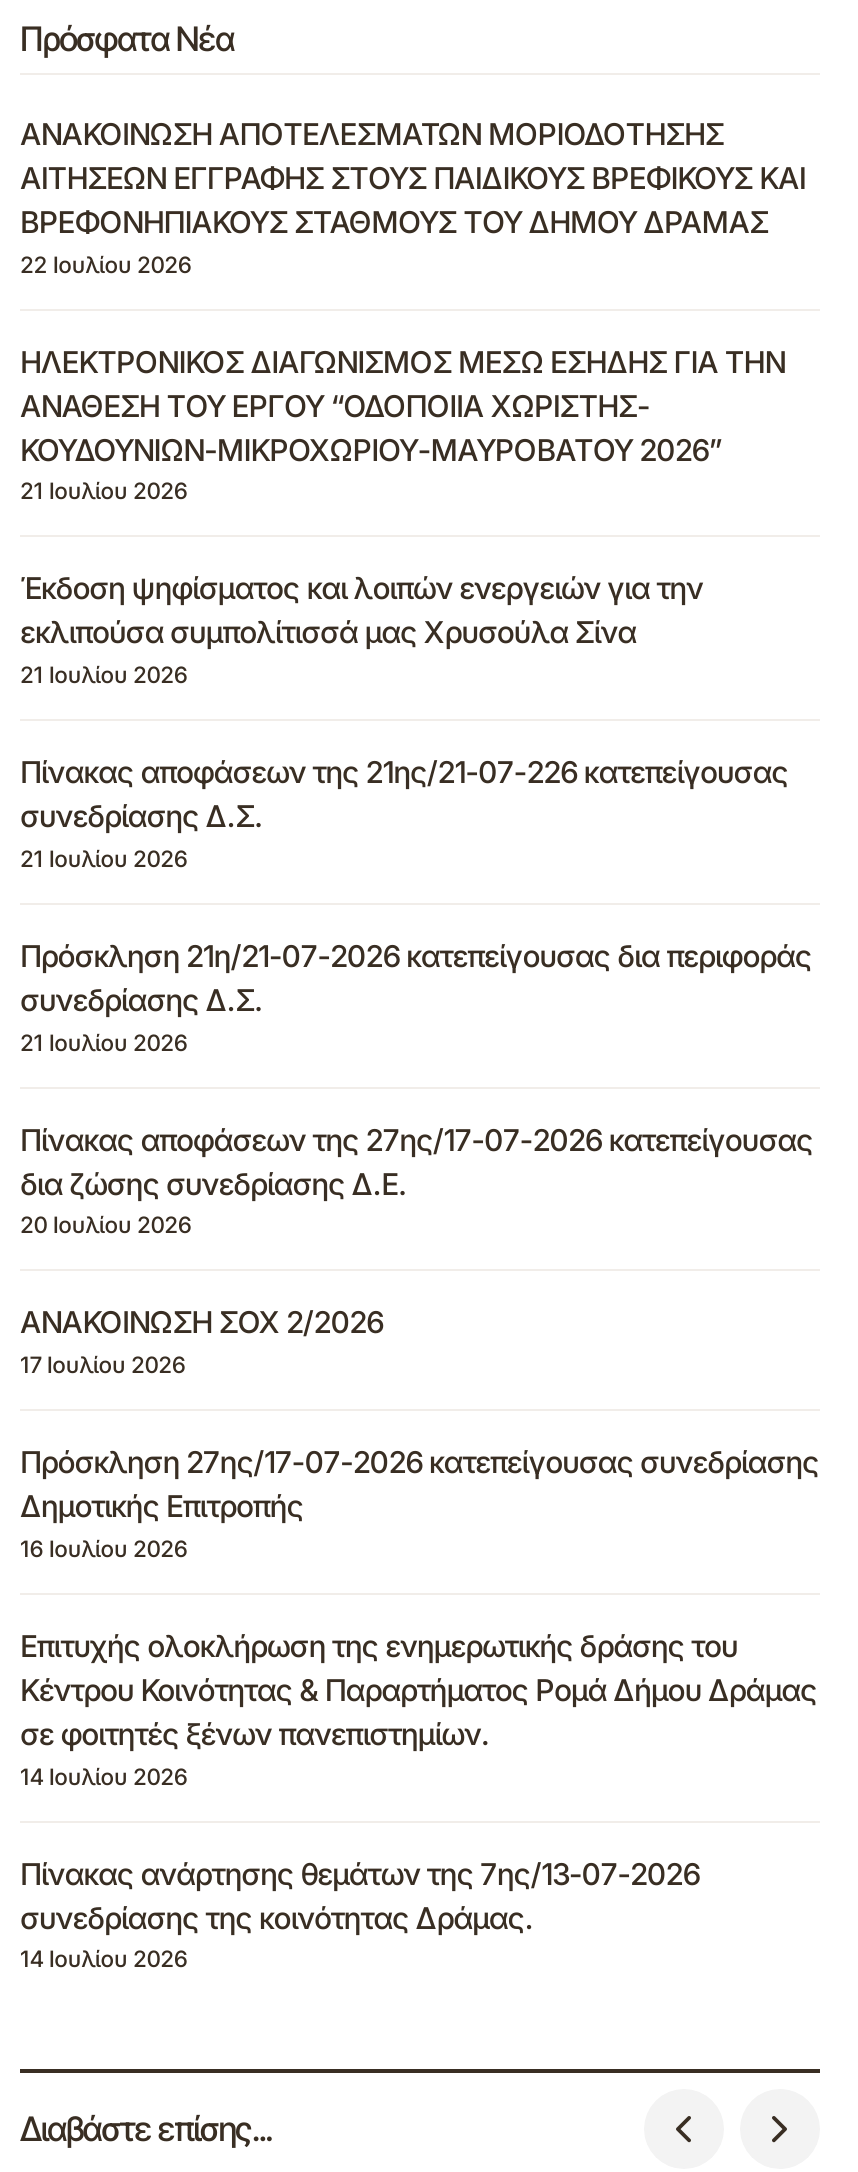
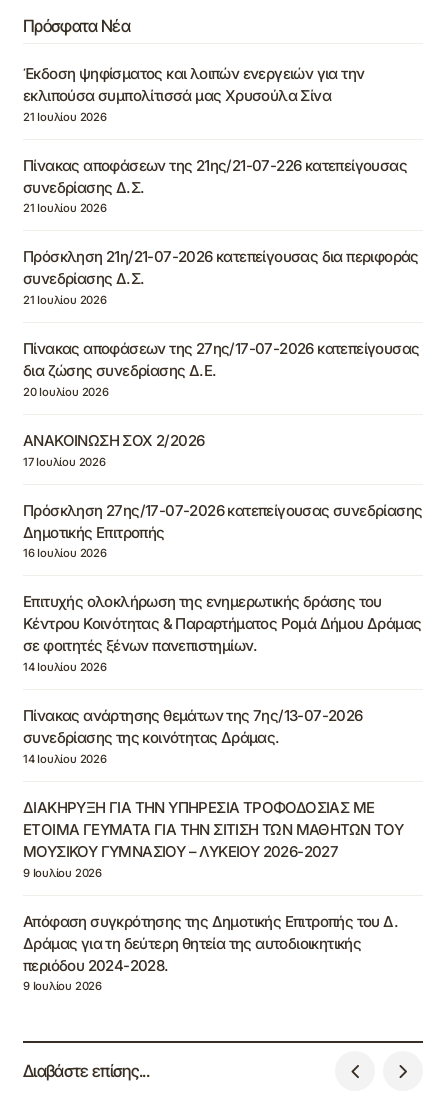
- ΑΝΑΚΟΙΝΩΣΗ ΑΠΟΤΕΛΕΣΜΑΤΩΝ ΜΟΡΙΟΔΟΤΗΣΗΣ
- ΑΙΤΗΣΕΩΝ ΕΓΓΡΑΦΗΣ ΣΤΟΥΣ ΠΑΙΔΙΚΟΥΣ ΒΡΕΦΙΚΟΥΣ ΚΑΙ
- ΒΡΕΦΟΝΗΠΙΑΚΟΥΣ ΣΤΑΘΜΟΥΣ ΤΟΥ ΔΗΜΟΥ ΔΡΑΜΑΣ
- 22 Ιουλίου 2026
- ΗΛΕΚΤΡΟΝΙΚΟΣ ΔΙΑΓΩΝΙΣΜΟΣ ΜΕΣΩ ΕΣΗΔΗΣ ΓΙΑ ΤΗΝ
- ΑΝΑΘΕΣΗ ΤΟΥ ΕΡΓΟΥ “ΟΔΟΠΟΙΙΑ ΧΩΡΙΣΤΗΣ-
- ΚΟΥΔΟΥΝΙΩΝ-ΜΙΚΡΟΧΩΡΙΟΥ-ΜΑΥΡΟΒΑΤΟΥ 2026”
- 21 Ιουλίου 2026

moved up: Έκδοση ψηφίσματος και λοιπών ενεργειών για την | εκλιπούσα συμπολίτισσά μας Χρυσούλα Σίνα | 21 Ιουλίου 2026 | ... | συνεδρίασης της κοινότητας Δράμας. | 14 Ιουλίου 2026

+ ΔΙΑΚΗΡΥΞΗ ΓΙΑ ΤΗΝ ΥΠΗΡΕΣΙΑ ΤΡΟΦΟΔΟΣΙΑΣ ΜΕ
+ ΕΤΟΙΜΑ ΓΕΥΜΑΤΑ ΓΙΑ ΤΗΝ ΣΙΤΙΣΗ ΤΩΝ ΜΑΘΗΤΩΝ ΤΟΥ
+ ΜΟΥΣΙΚΟΥ ΓΥΜΝΑΣΙΟΥ – ΛΥΚΕΙΟΥ 2026-2027
+ 9 Ιουλίου 2026
+ Απόφαση συγκρότησης της Δημοτικής Επιτροπής του Δ.
+ Δράμας για τη δεύτερη θητεία της αυτοδιοικητικής
+ περιόδου 2024-2028.
+ 9 Ιουλίου 2026
